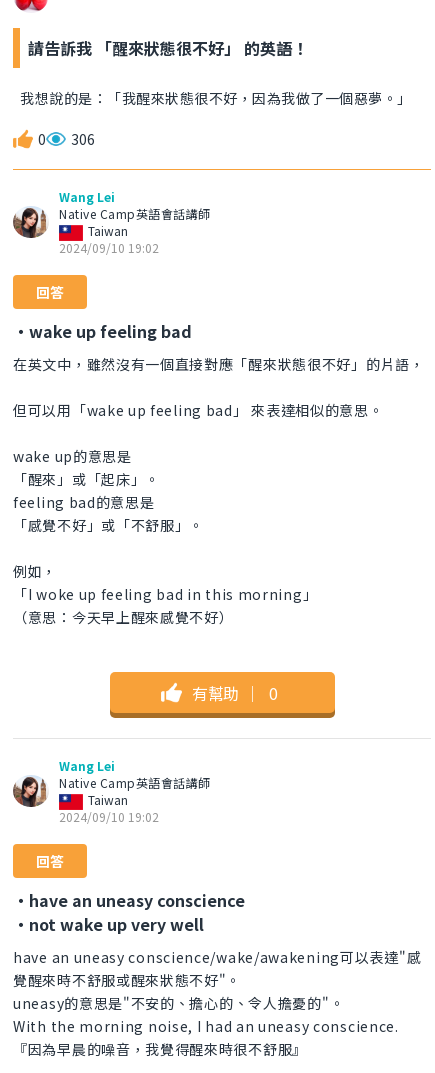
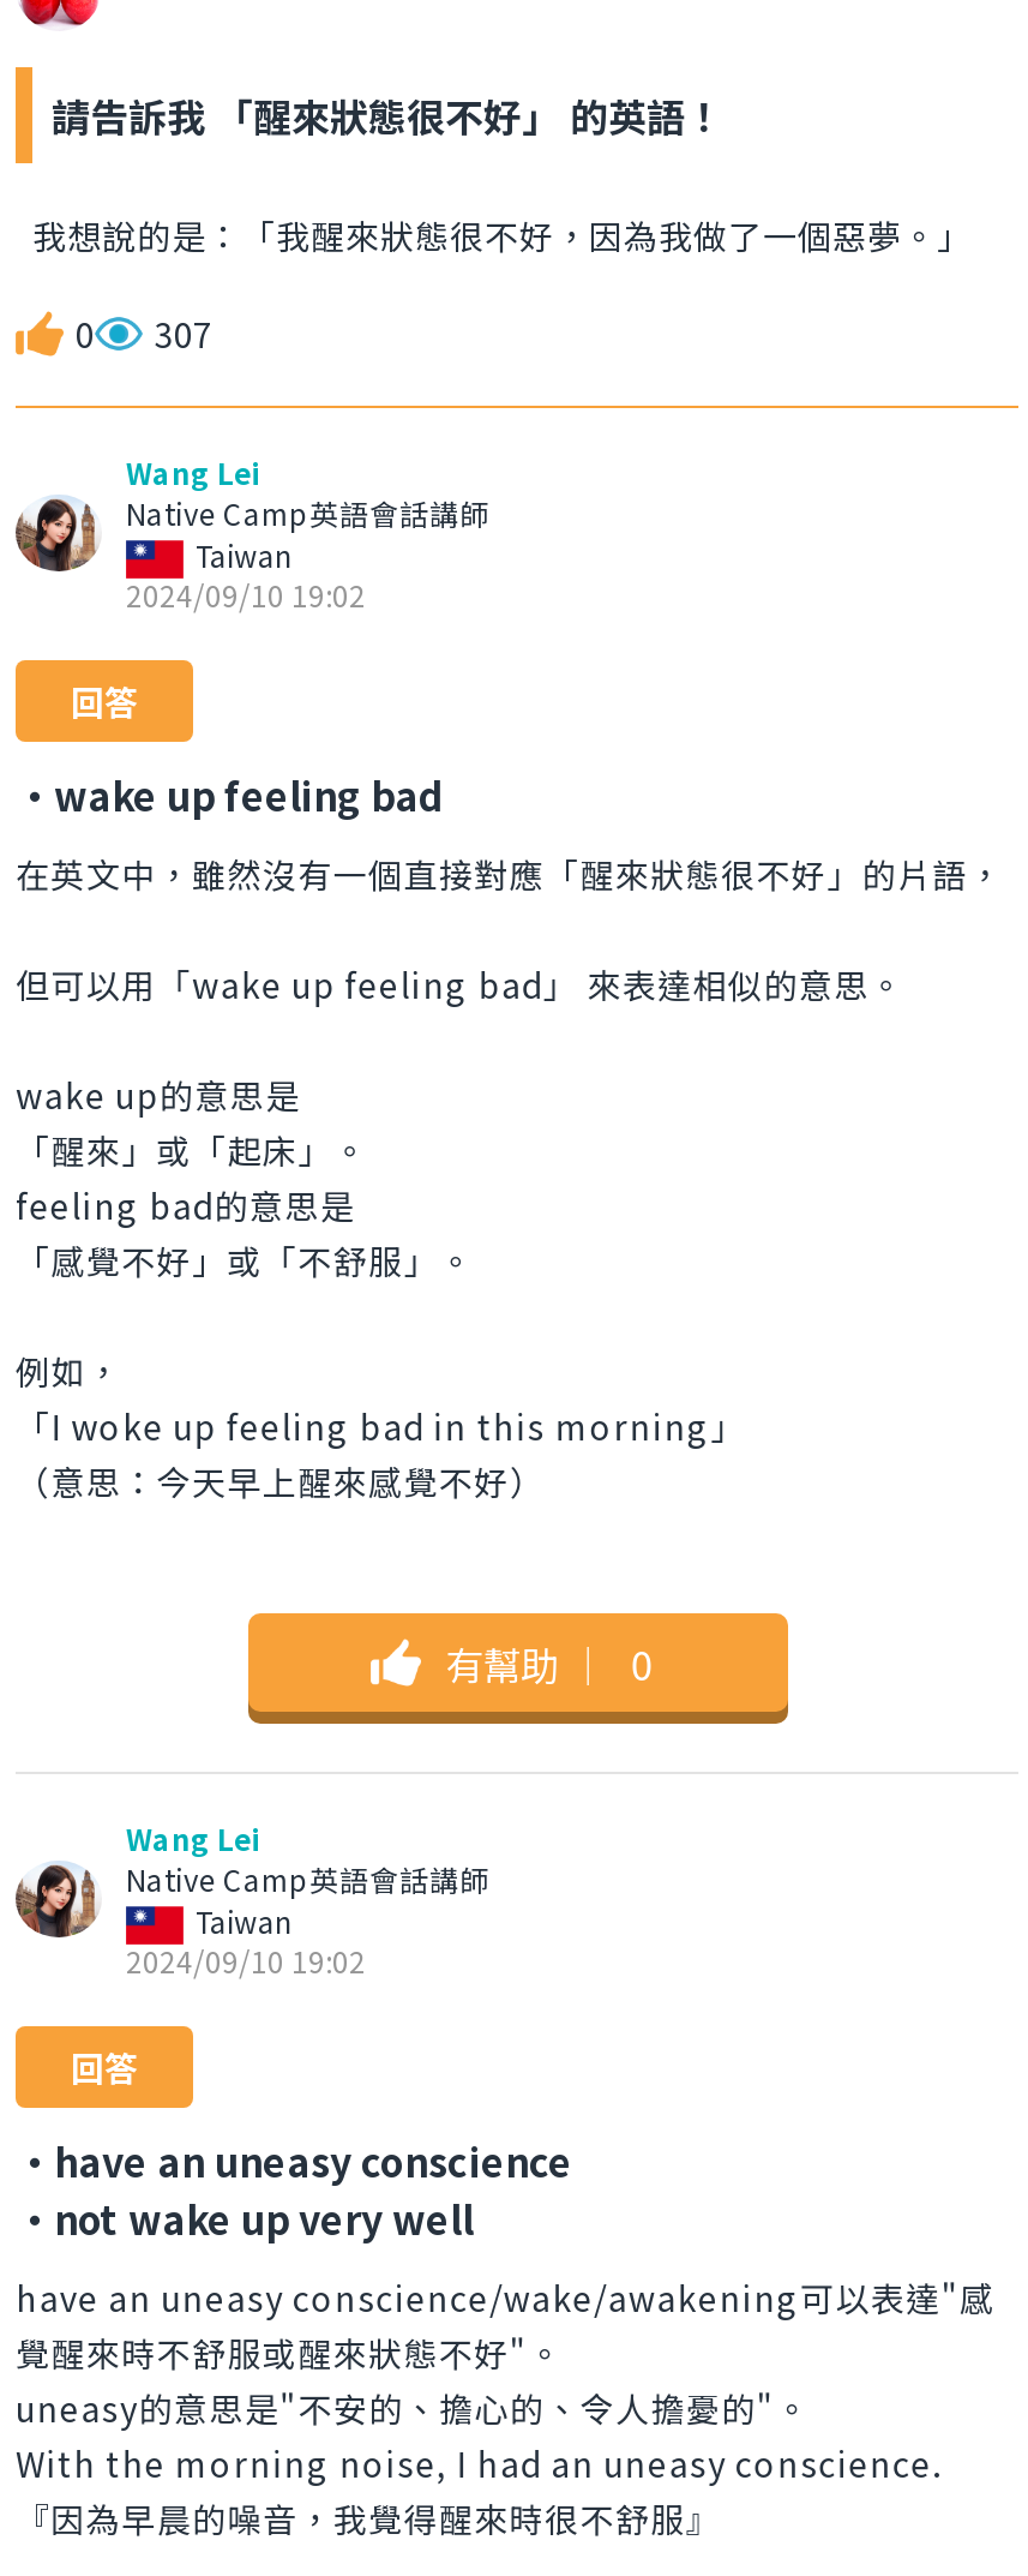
- 0 306
+ 0 307
